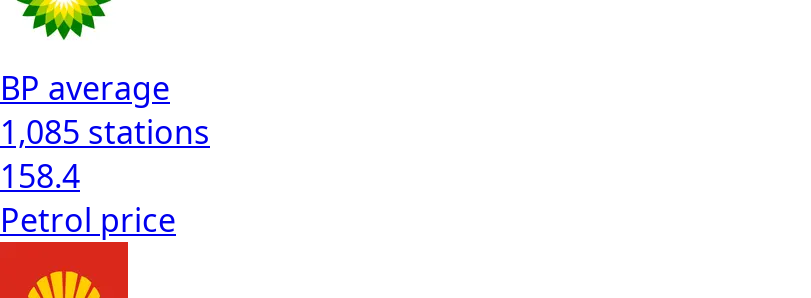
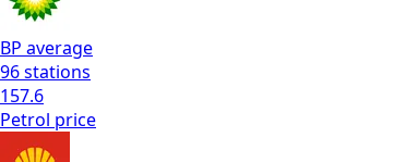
- 1,085 stations
+ 96 stations

- 158.4
+ 157.6
